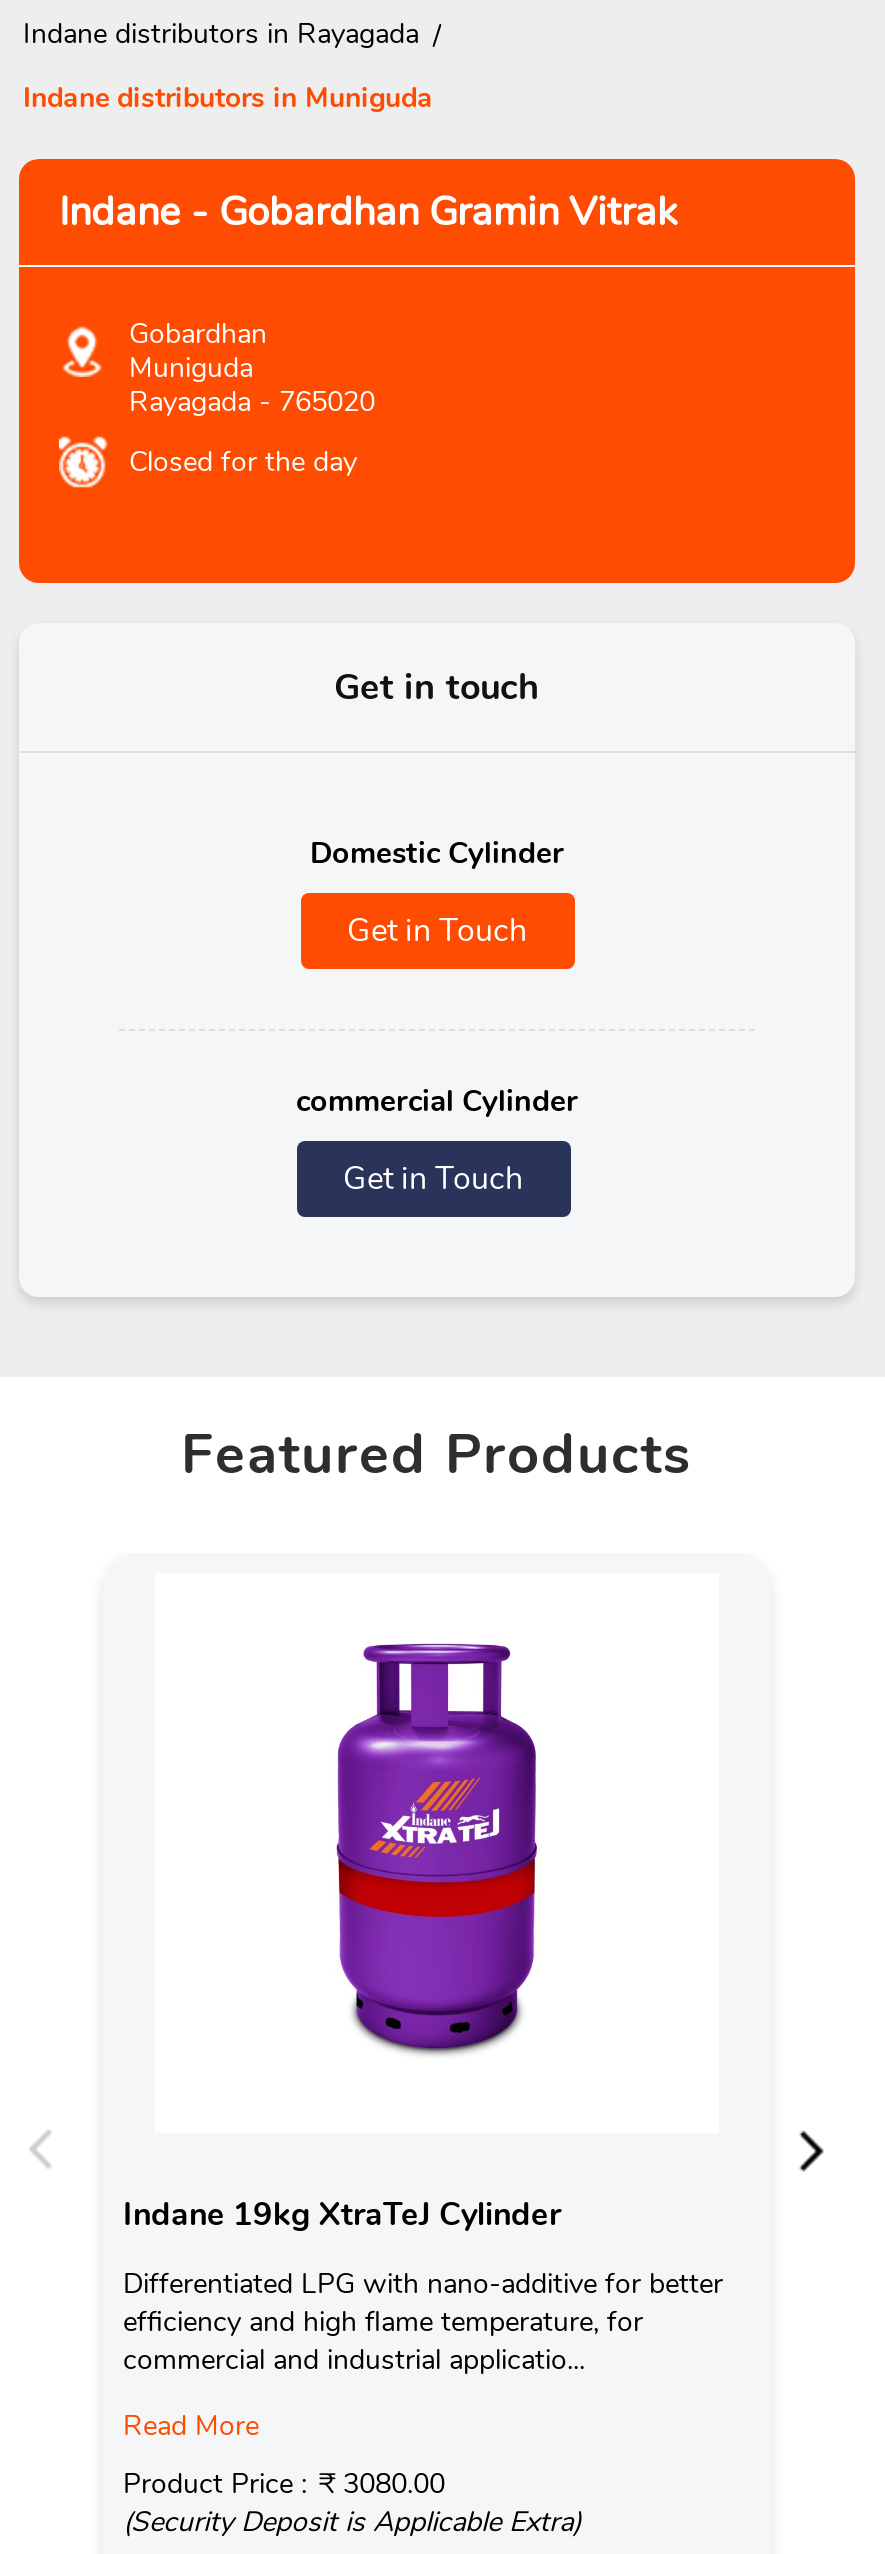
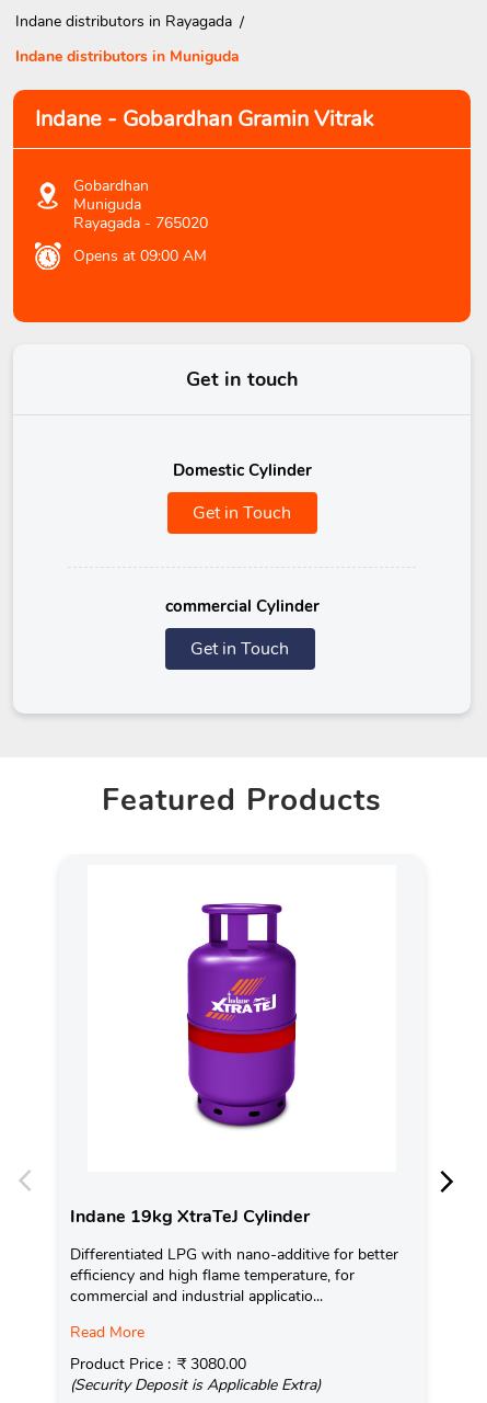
- Closed for the day
+ Opens at 09:00 AM
